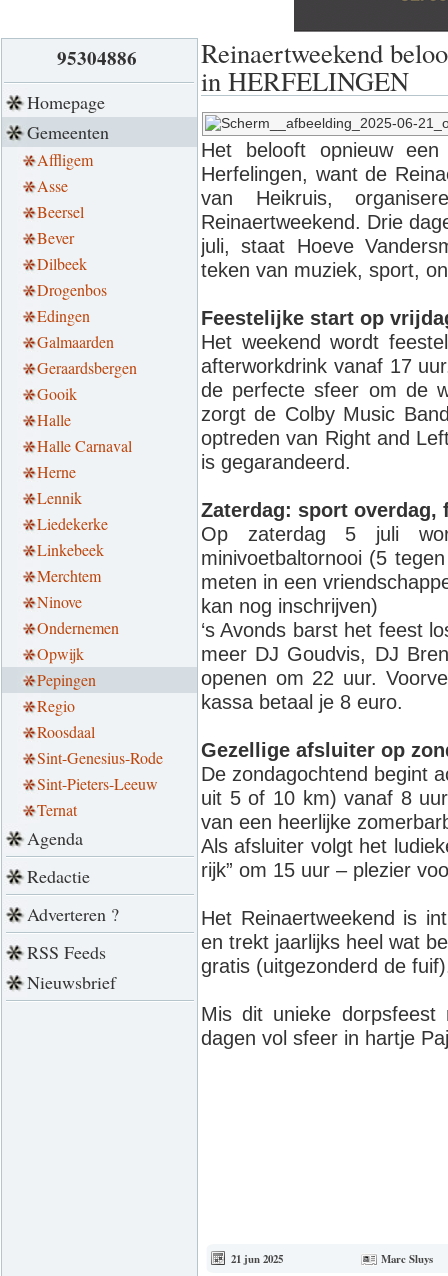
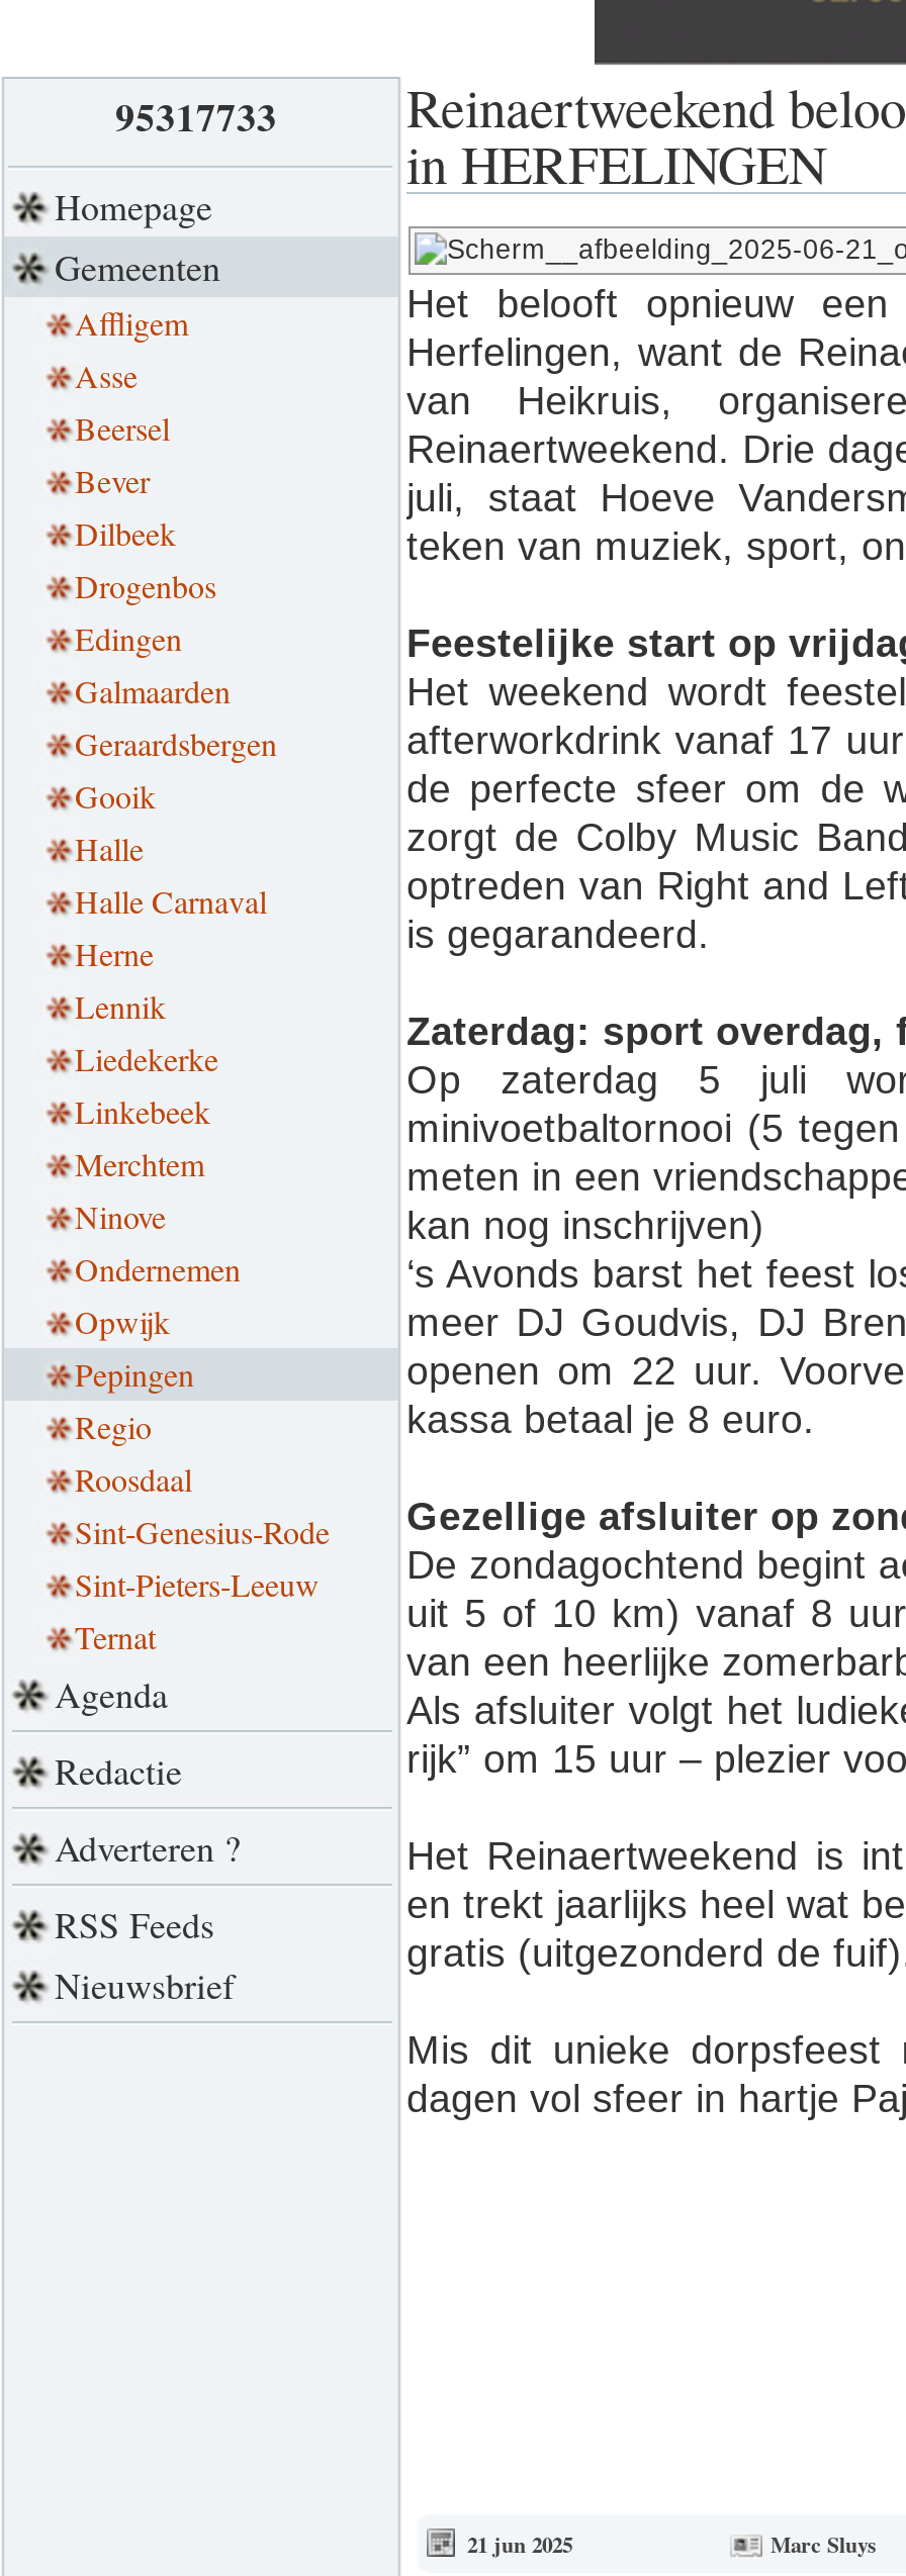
- 95304886
+ 95317733
